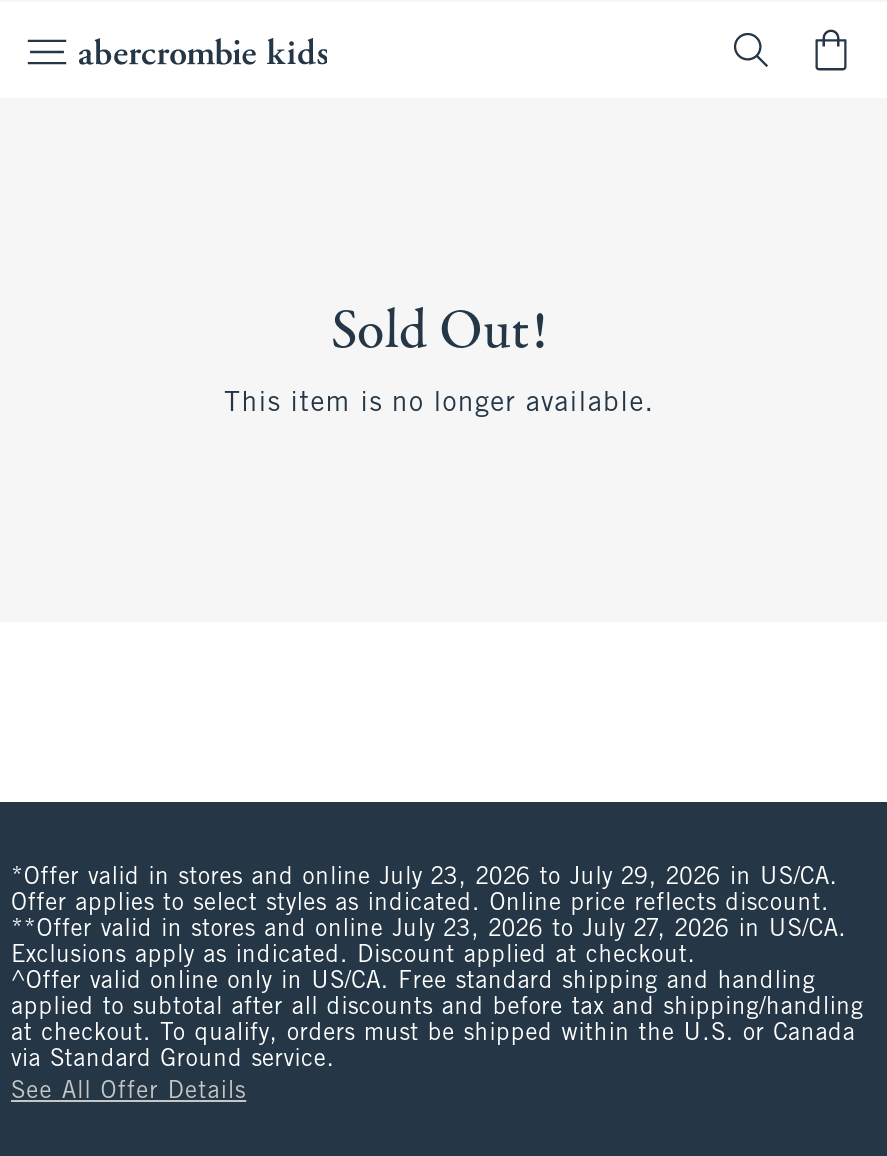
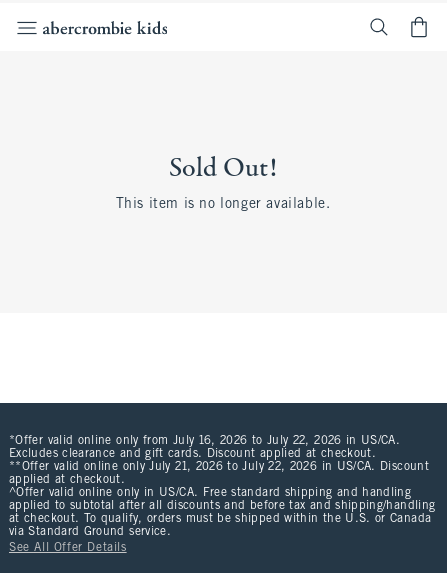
- *Offer valid in stores and online July 23, 2026 to July 29, 2026 in US/CA.
- Offer applies to select styles as indicated. Online price reflects discount.
- **Offer valid in stores and online July 23, 2026 to July 27, 2026 in US/CA.
- Exclusions apply as indicated. Discount applied at checkout.
+ *Offer valid online only from July 16, 2026 to July 22, 2026 in US/CA.
+ Excludes clearance and gift cards. Discount applied at checkout.
+ **Offer valid online only July 21, 2026 to July 22, 2026 in US/CA. Discount
+ applied at checkout.
